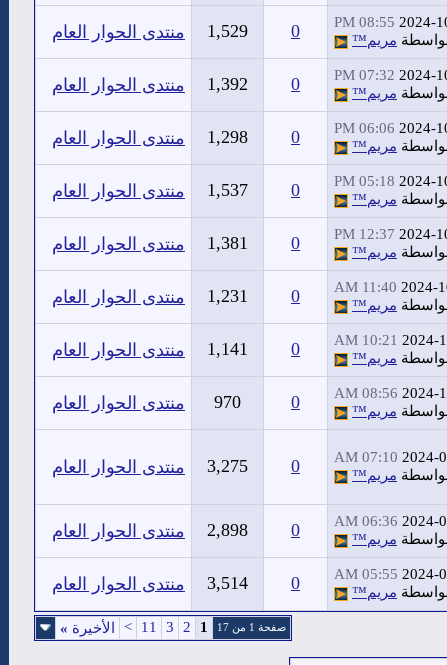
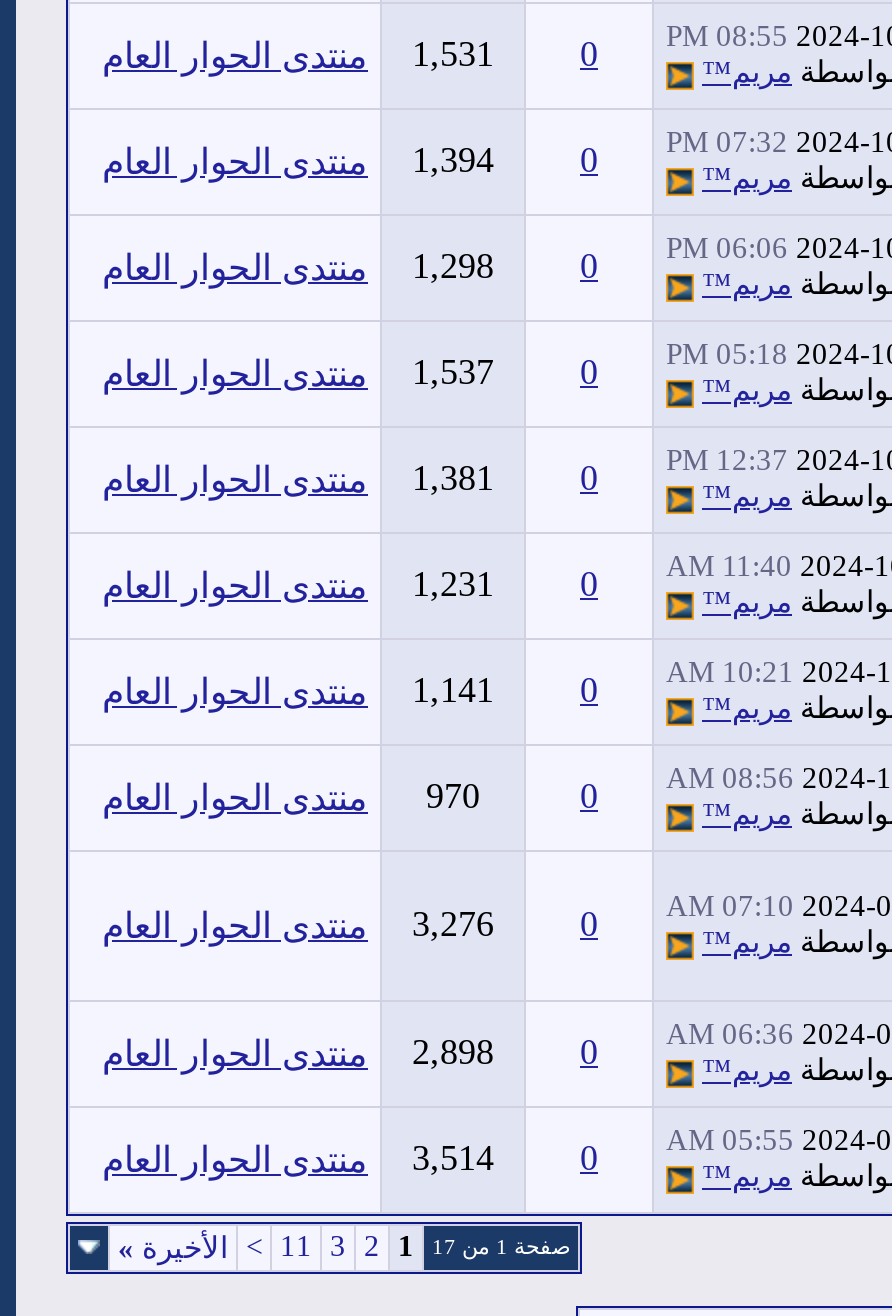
- 1,529 منتدى الحوار العام
+ 1,531 منتدى الحوار العام

- 1,392 منتدى الحوار العام
+ 1,394 منتدى الحوار العام

- 3,275 منتدى الحوار العام
+ 3,276 منتدى الحوار العام
